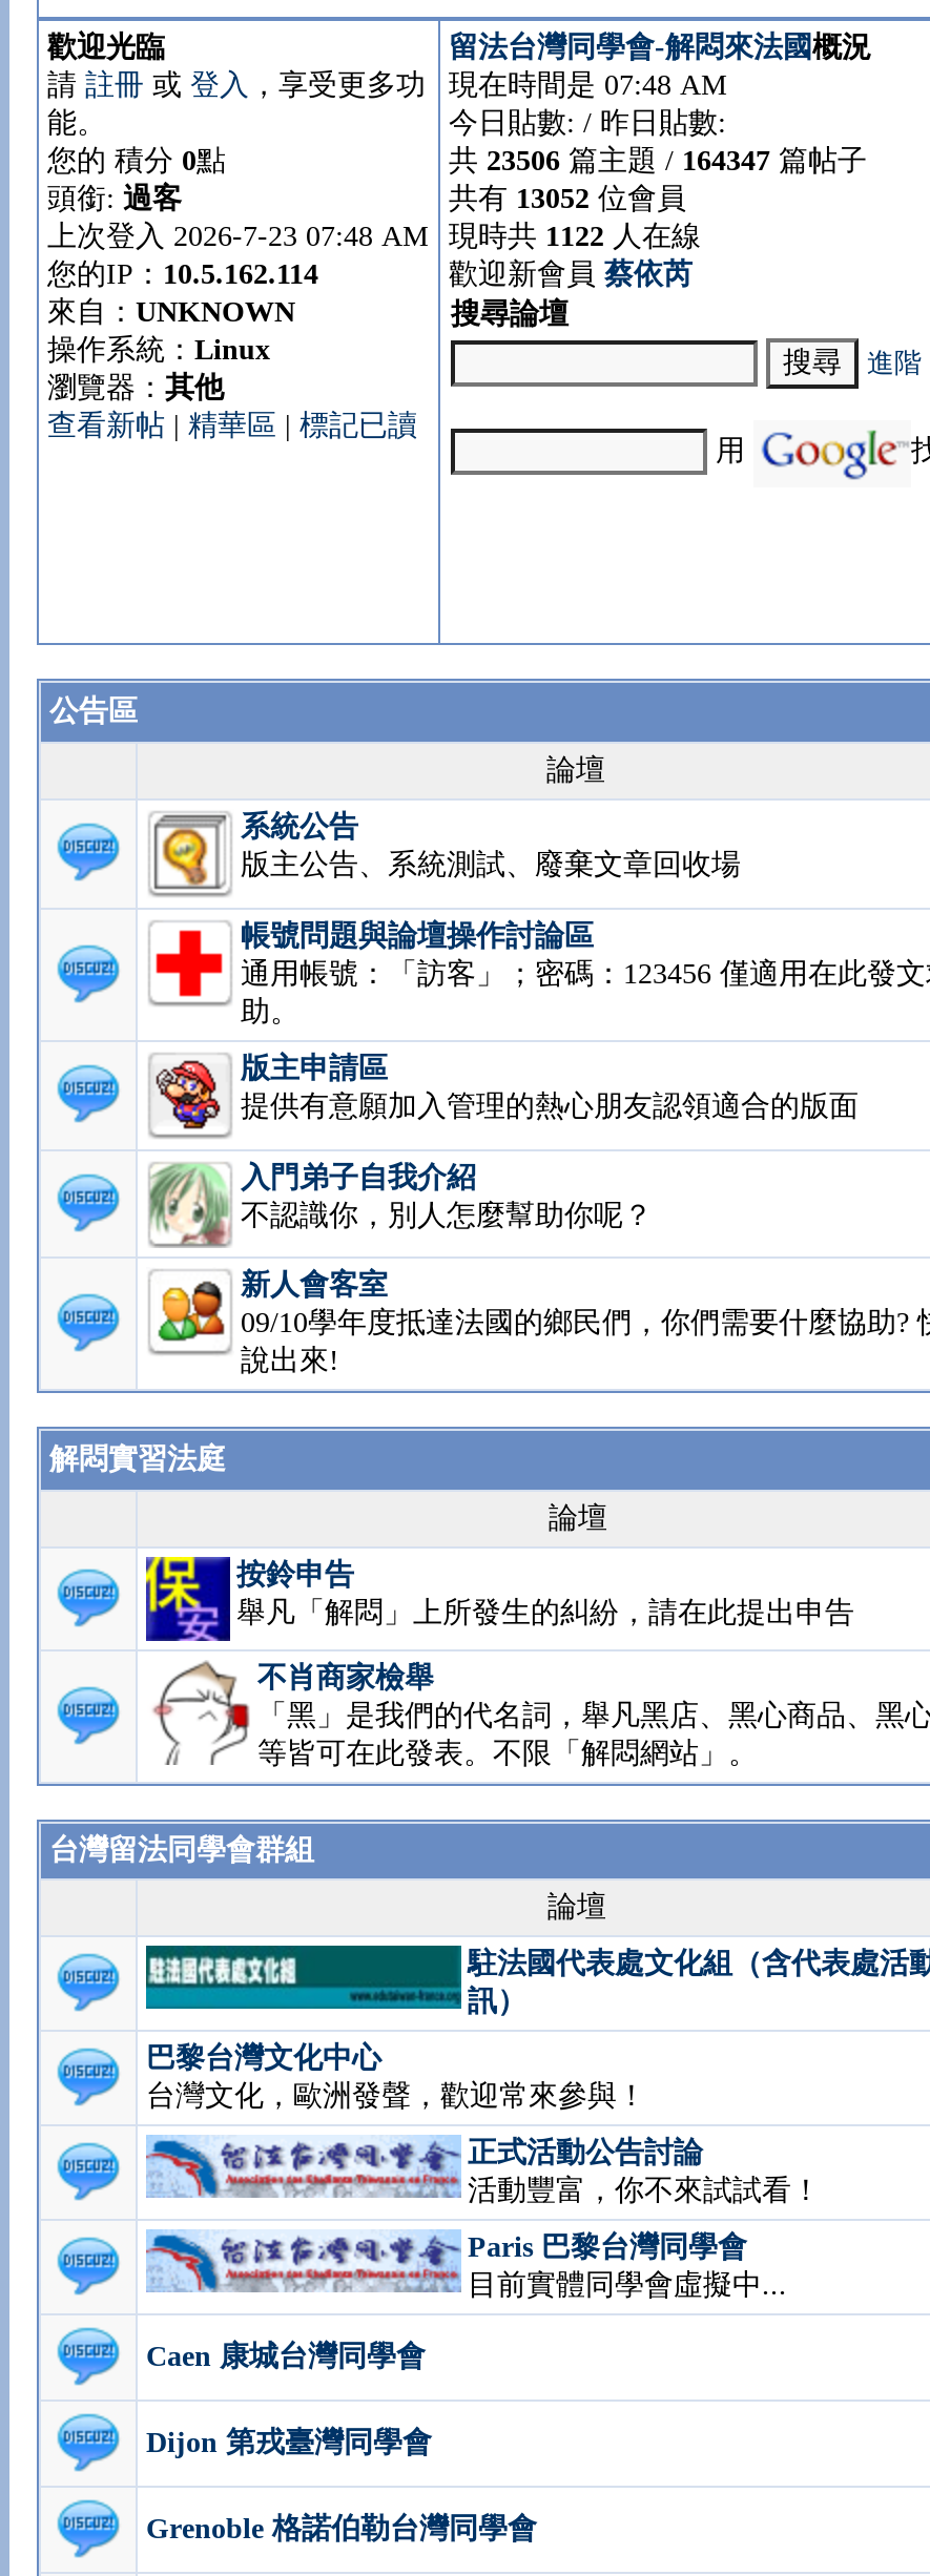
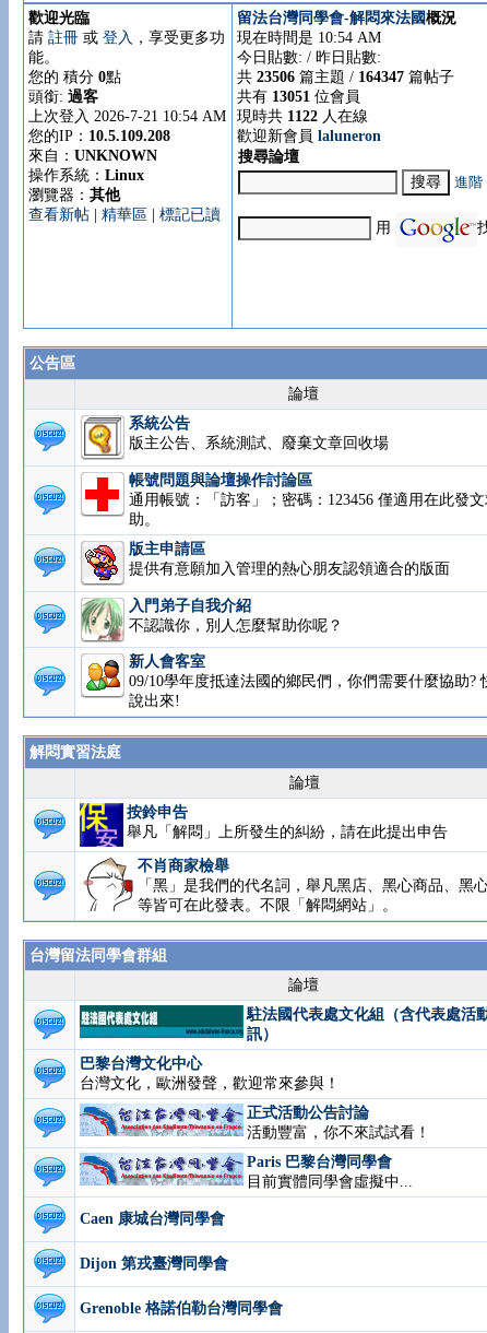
- 現在時間是 07:48 AM
+ 現在時間是 10:54 AM

- 共有13052位會員
+ 共有13051位會員

- 上次登入 2026-7-23 07:48 AM 現時共1122人在線
+ 上次登入 2026-7-21 10:54 AM 現時共1122人在線

- 您的IP：10.5.162.114
+ 您的IP：10.5.109.208

- 歡迎新會員蔡依芮
+ 歡迎新會員laluneron
